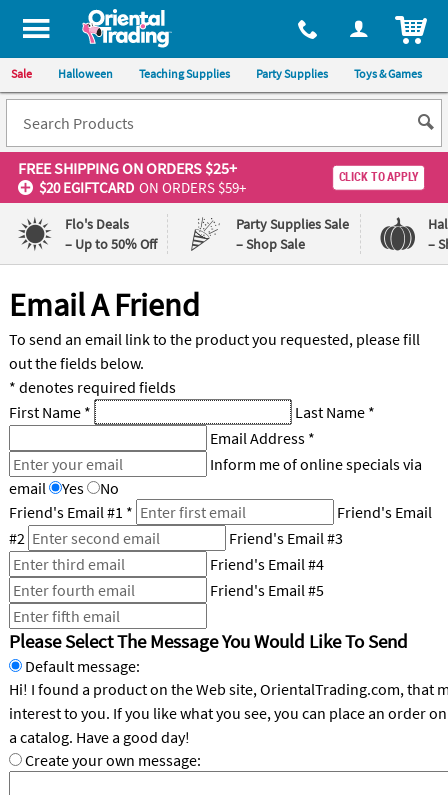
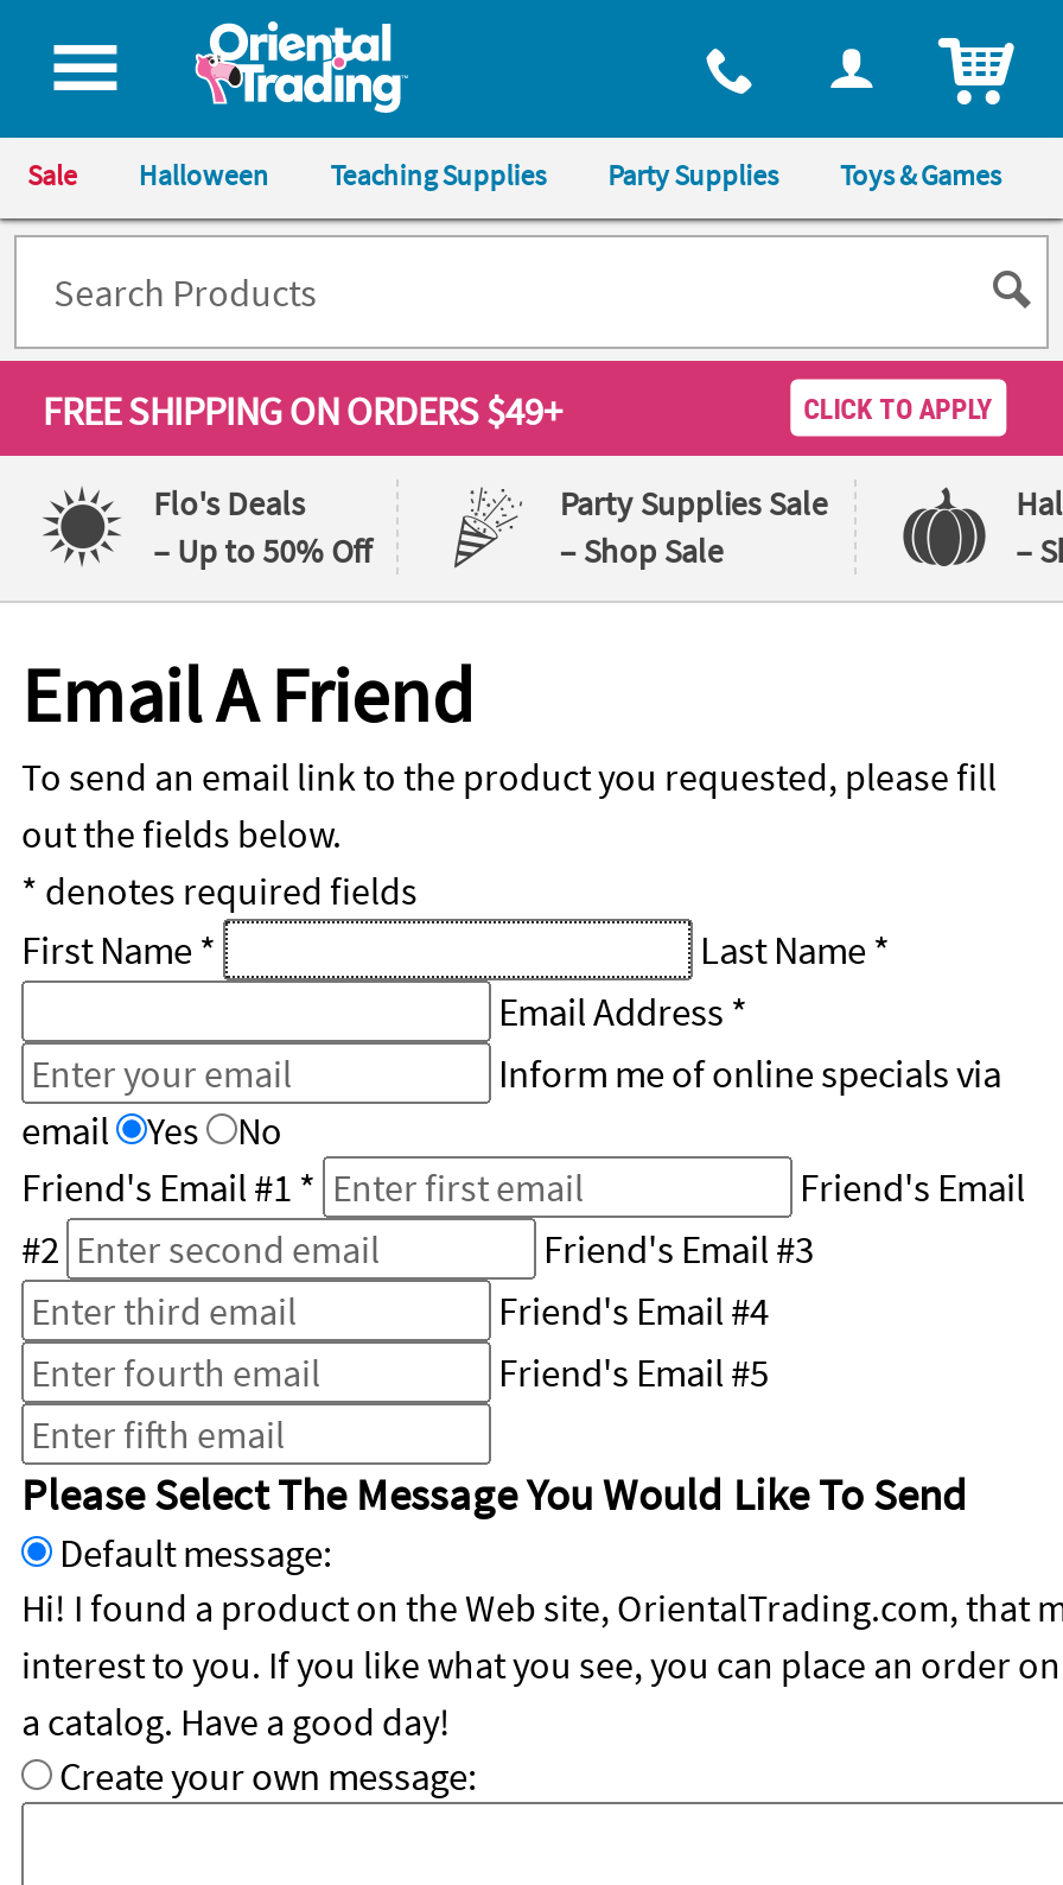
- FREE SHIPPING ON ORDERS $25+
- $20 EGIFTCARD ON ORDERS $59+
+ FREE SHIPPING ON ORDERS $49+
